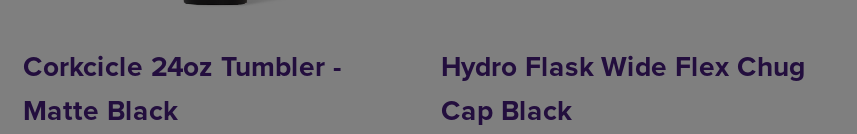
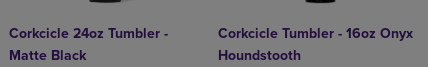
- Hydro Flask Wide Flex Chug
- Cap Black
+ Corkcicle Tumbler - 16oz Onyx
+ Houndstooth
